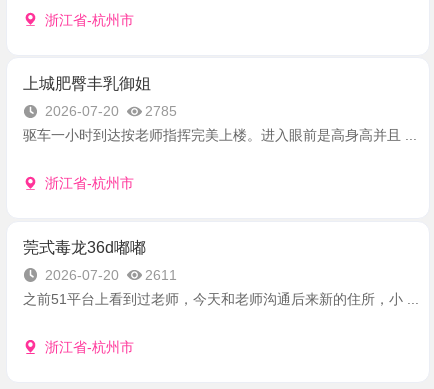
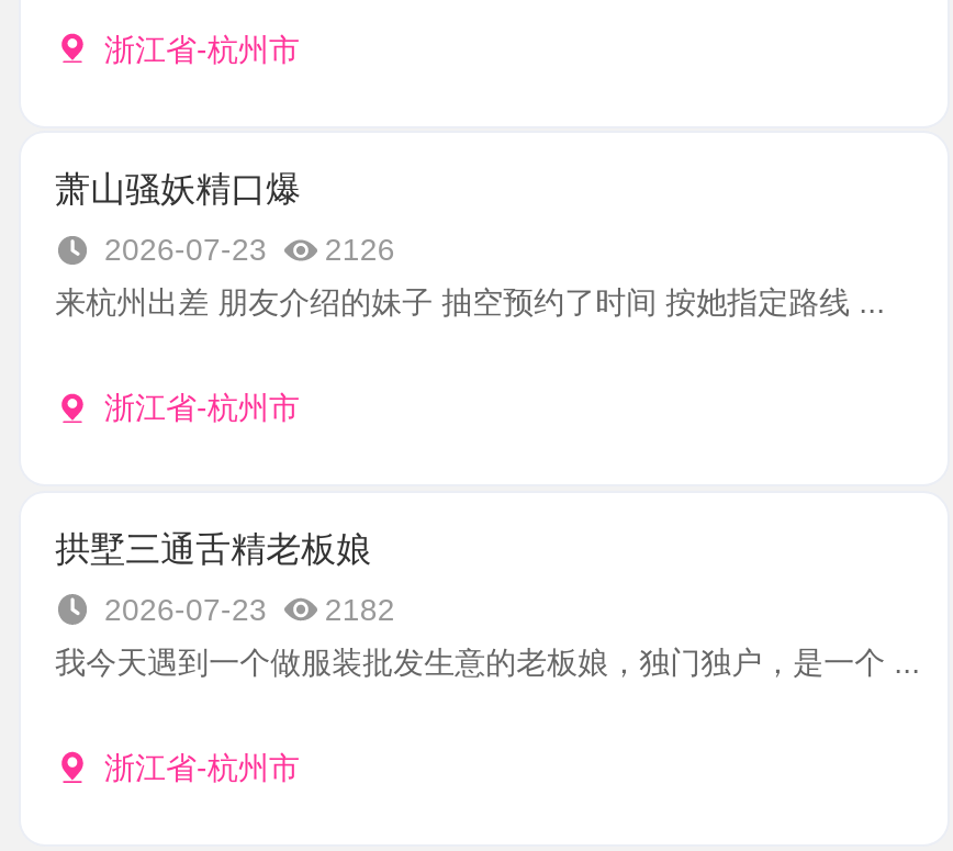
- 上城肥臀丰乳御姐
+ 萧山骚妖精口爆

- 2026-07-20
- 2785
+ 2026-07-23
+ 2126

- 驱车一小时到达按老师指挥完美上楼。进入眼前是高身高并且 ...
+ 来杭州出差 朋友介绍的妹子 抽空预约了时间 按她指定路线 ...

- 莞式毒龙36d嘟嘟
+ 拱墅三通舌精老板娘

- 2026-07-20
- 2611
+ 2026-07-23
+ 2182

- 之前51平台上看到过老师，今天和老师沟通后来新的住所，小 ...
+ 我今天遇到一个做服装批发生意的老板娘，独门独户，是一个 ...
